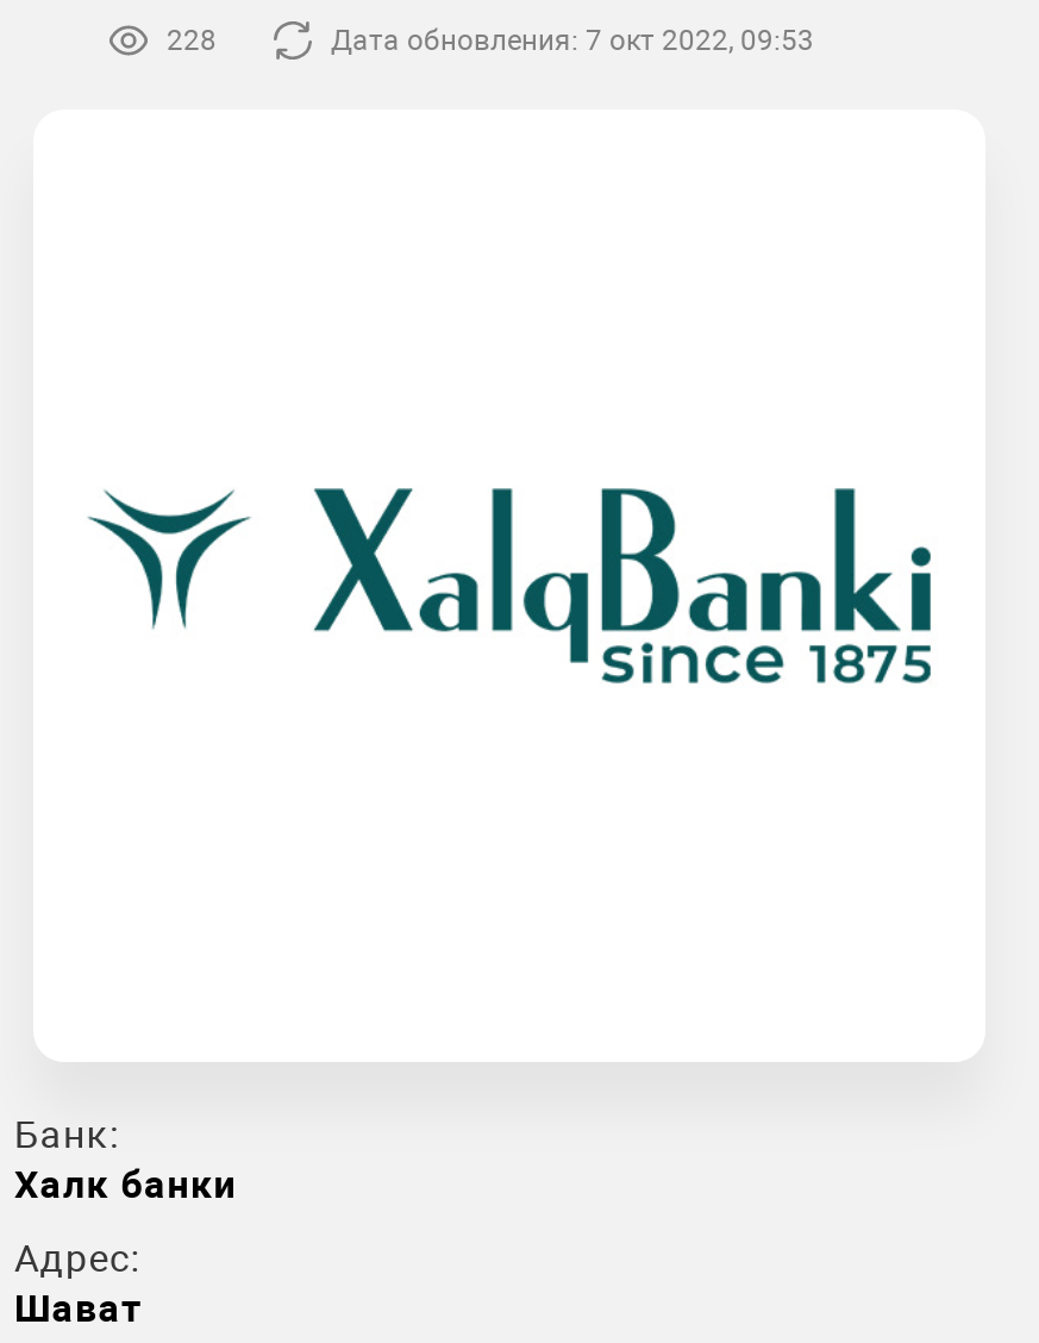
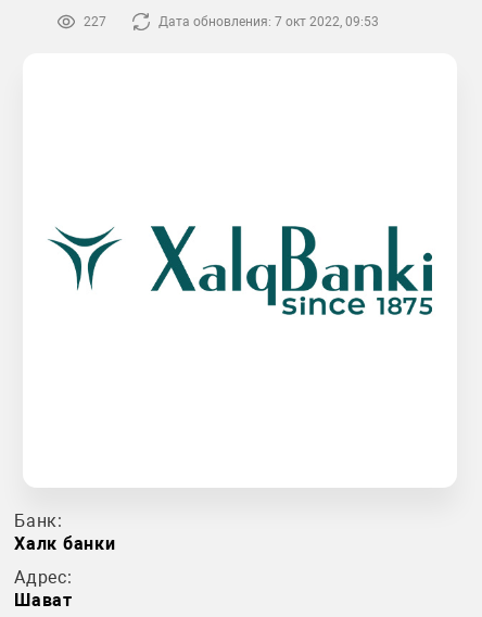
- 228
+ 227
